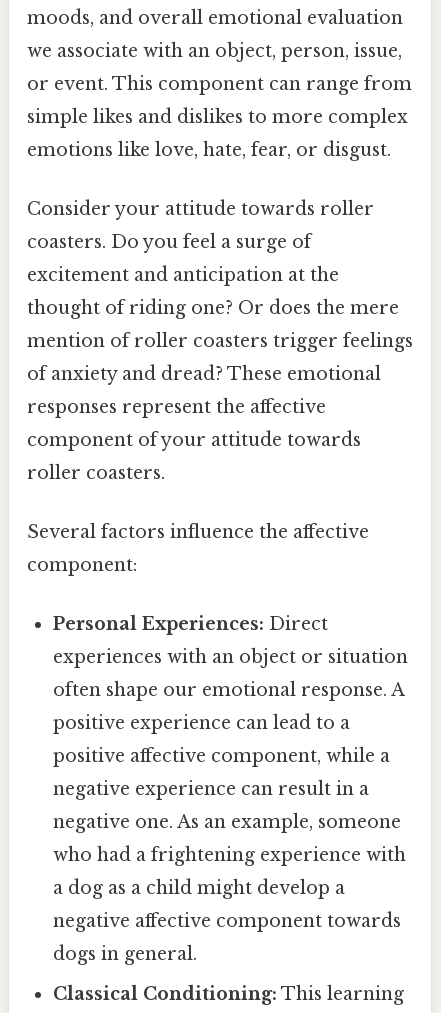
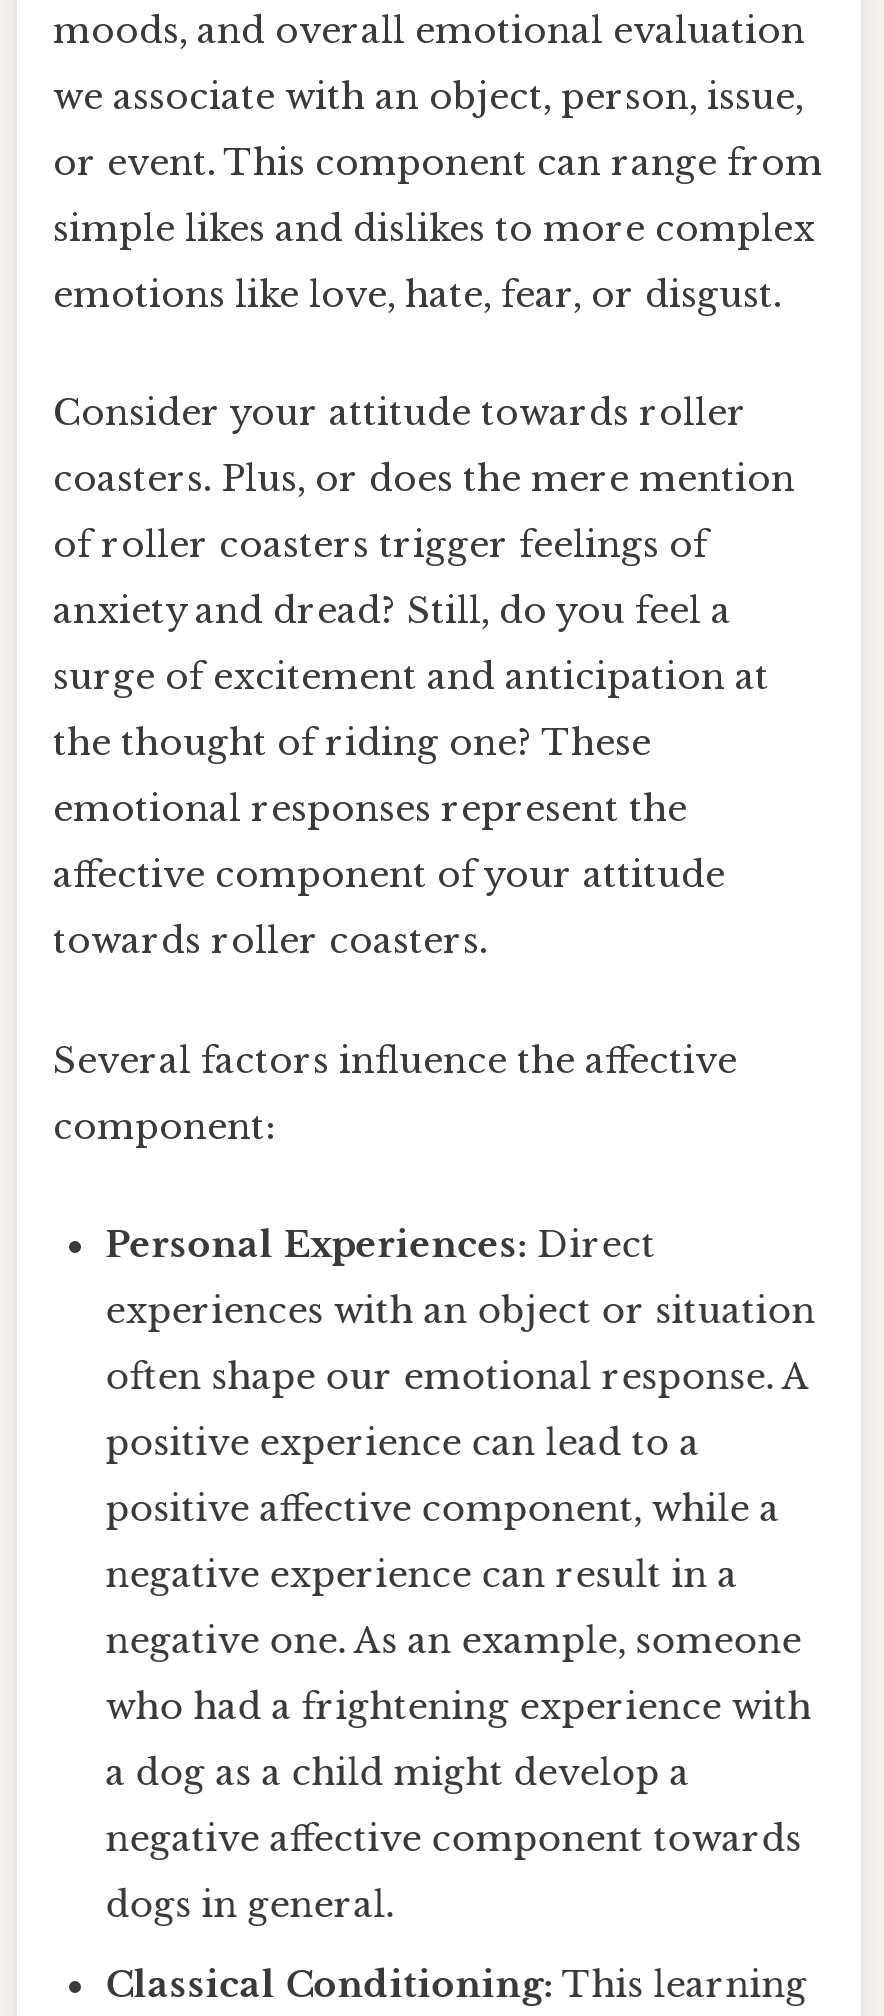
- coasters. Do you feel a surge of
+ coasters. Plus, or does the mere mention

- excitement and anticipation at the
+ of roller coasters trigger feelings of

- thought of riding one? Or does the mere
+ anxiety and dread? Still, do you feel a

- mention of roller coasters trigger feelings
+ surge of excitement and anticipation at

- of anxiety and dread? These emotional
+ the thought of riding one? These

- responses represent the affective
+ emotional responses represent the

- component of your attitude towards
+ affective component of your attitude

- roller coasters.
+ towards roller coasters.
